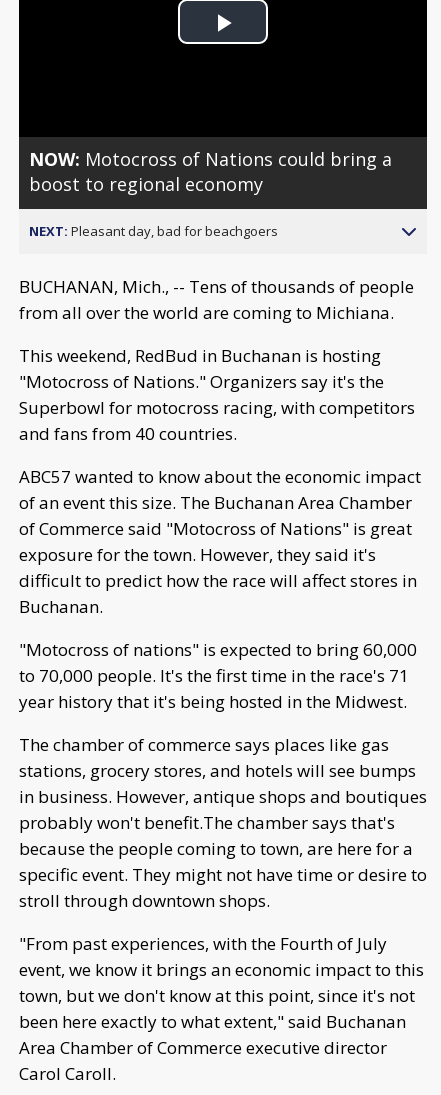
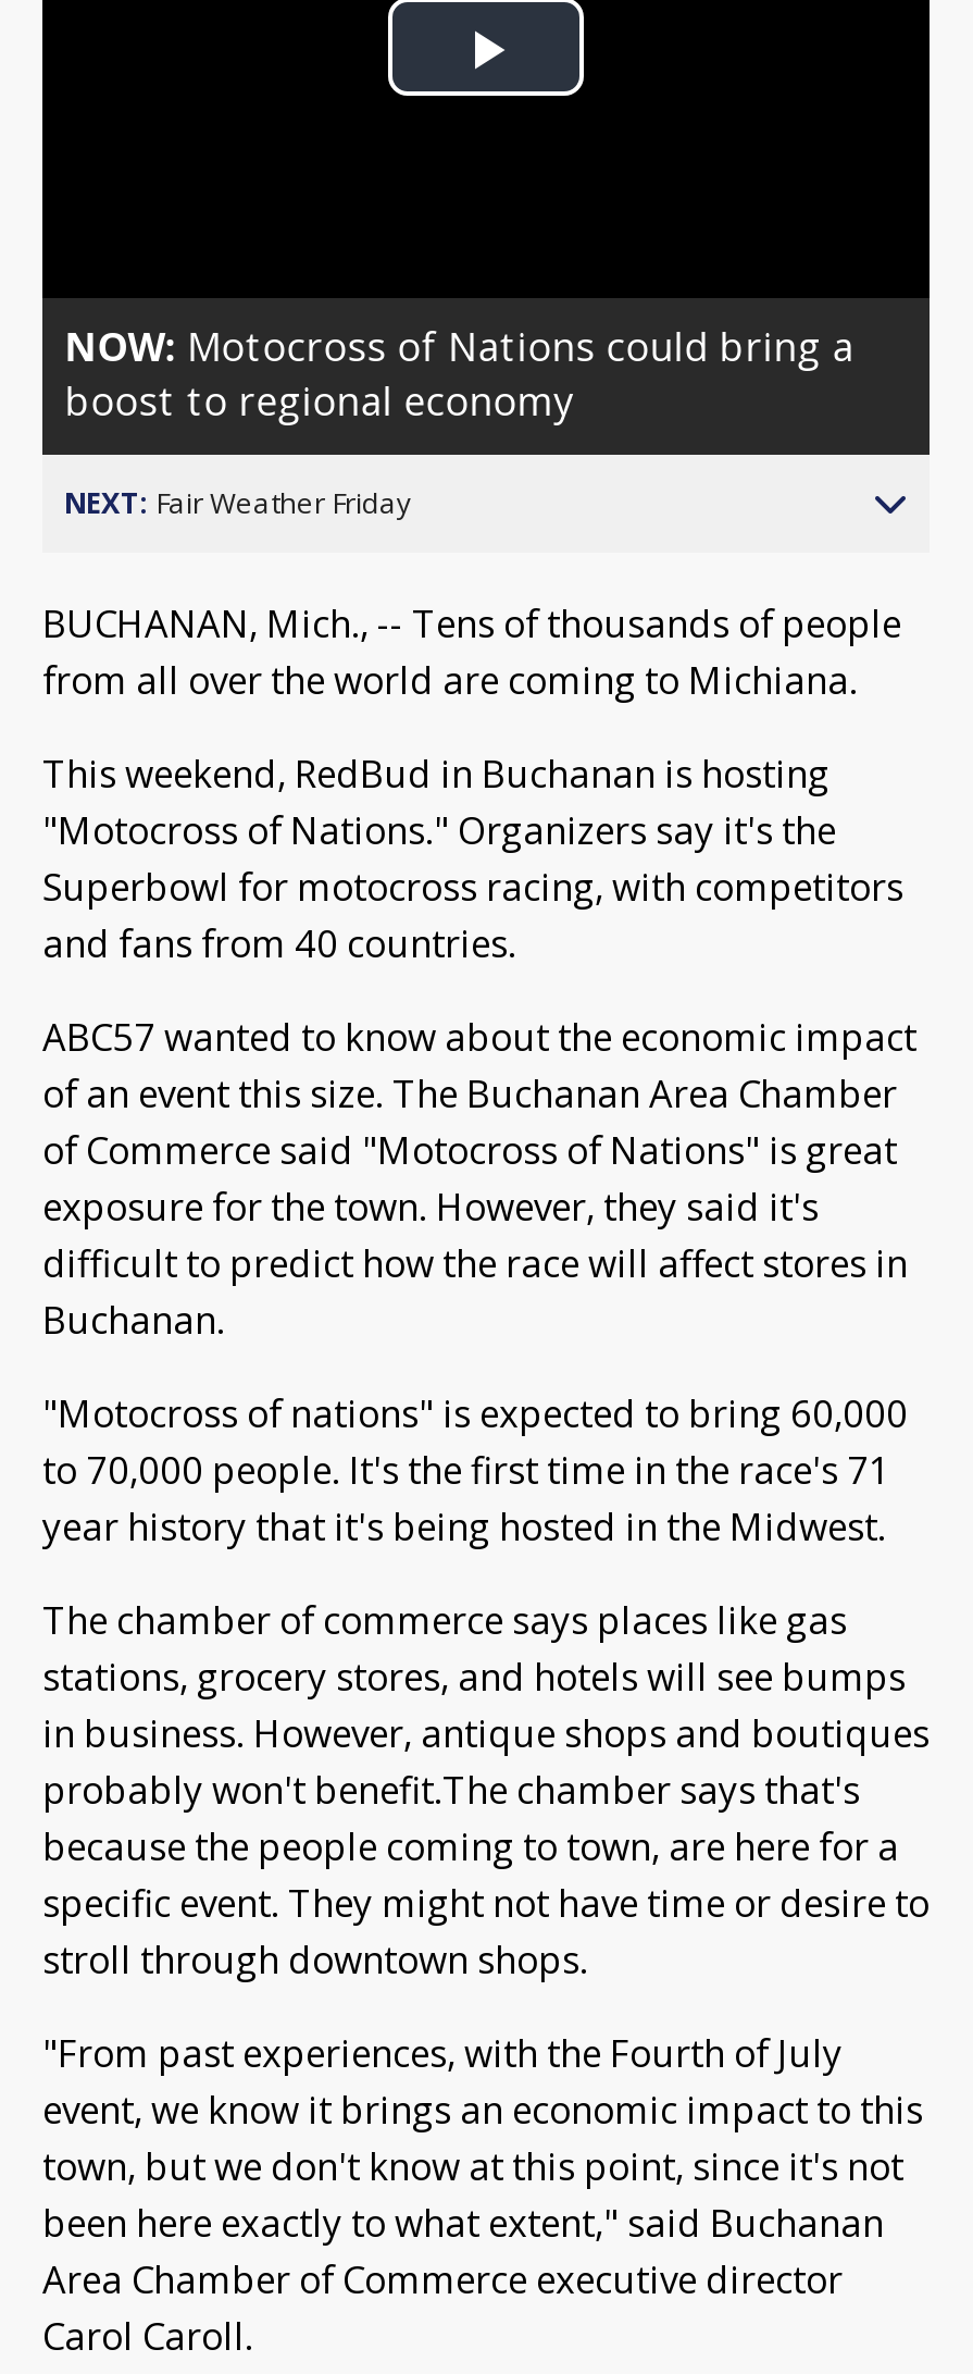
- NEXT: Pleasant day, bad for beachgoers
+ NEXT: Fair Weather Friday
